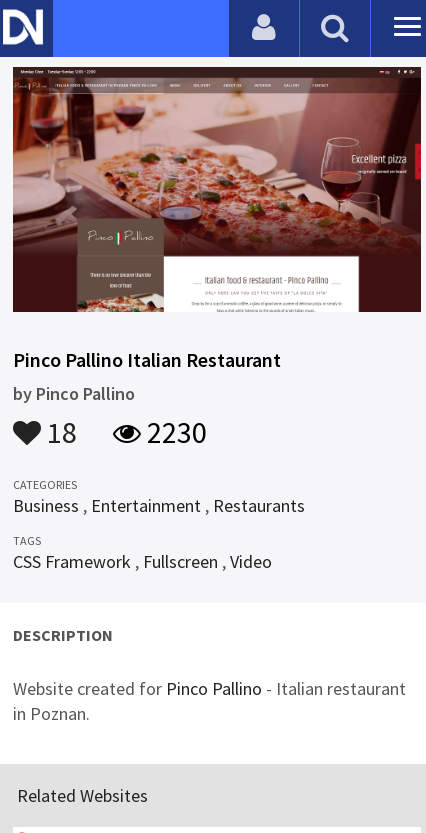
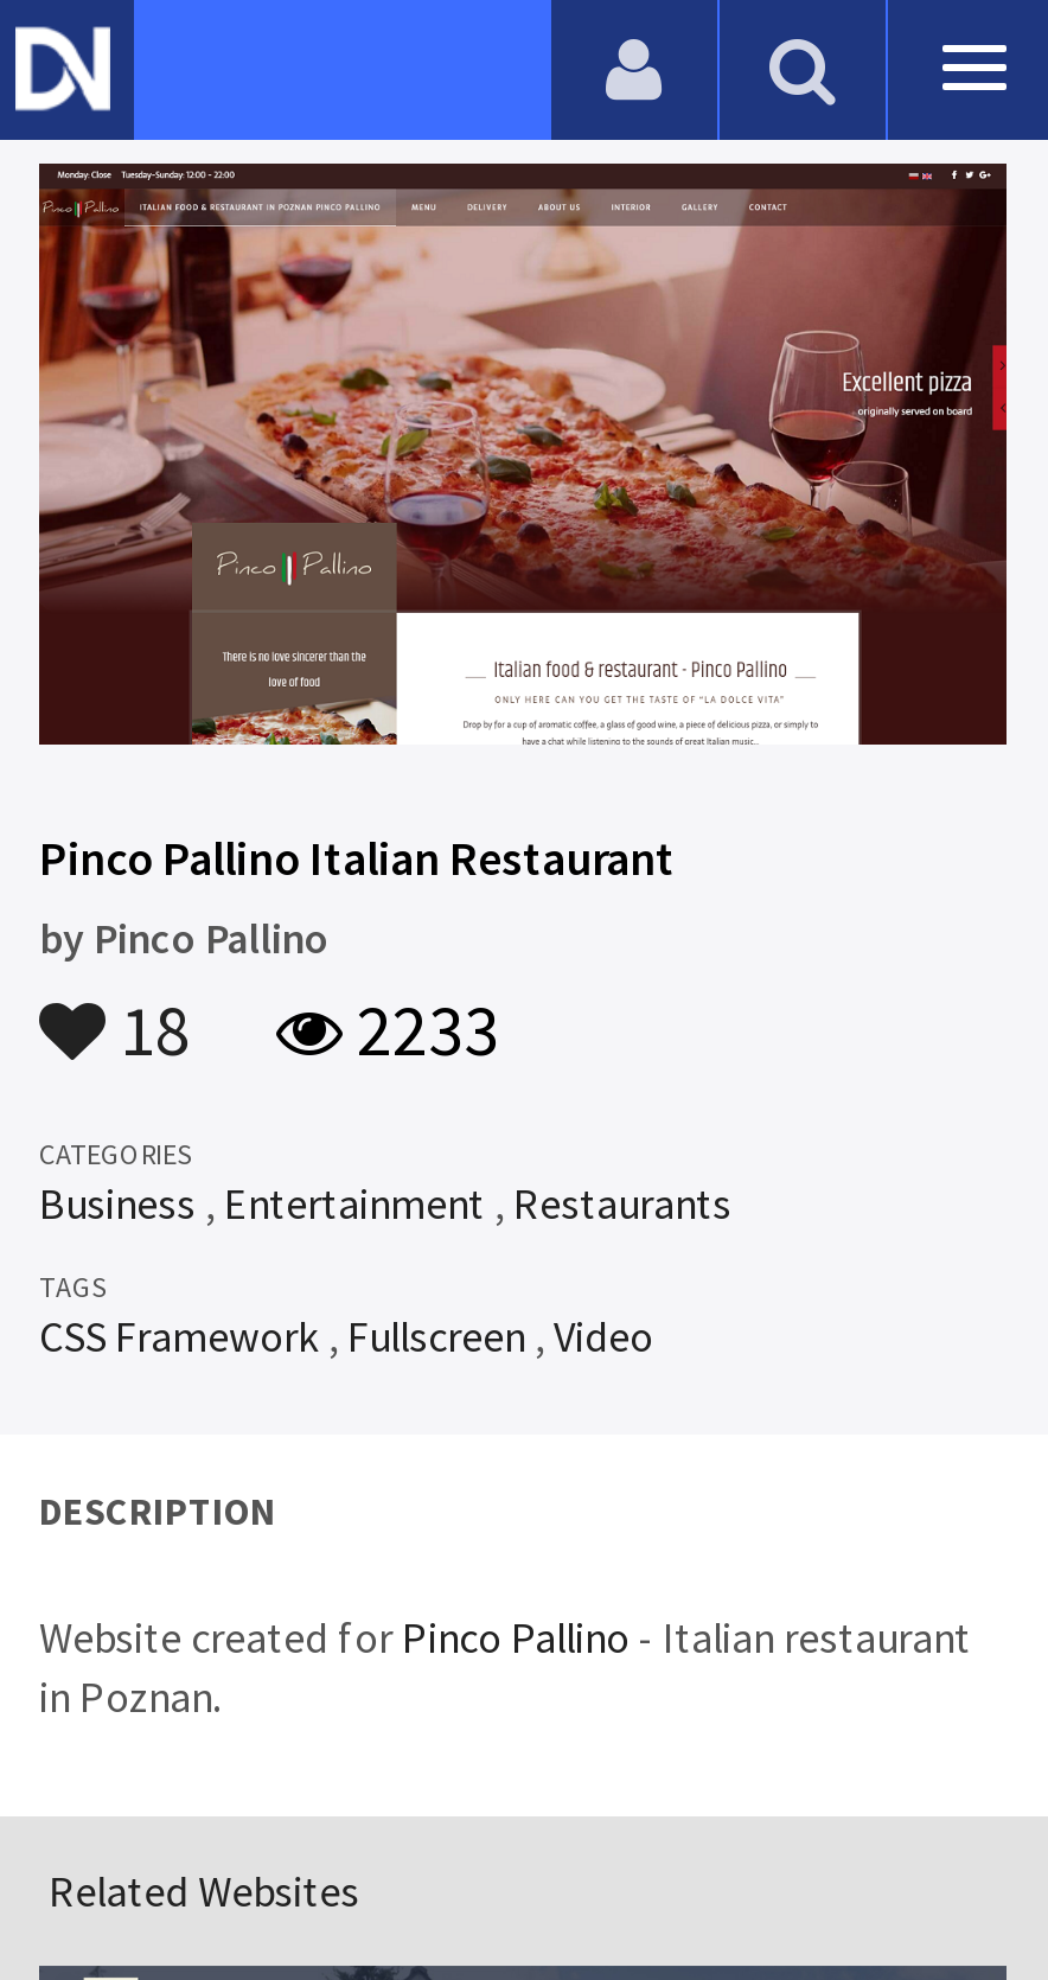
- 18 2230
+ 18 2233
